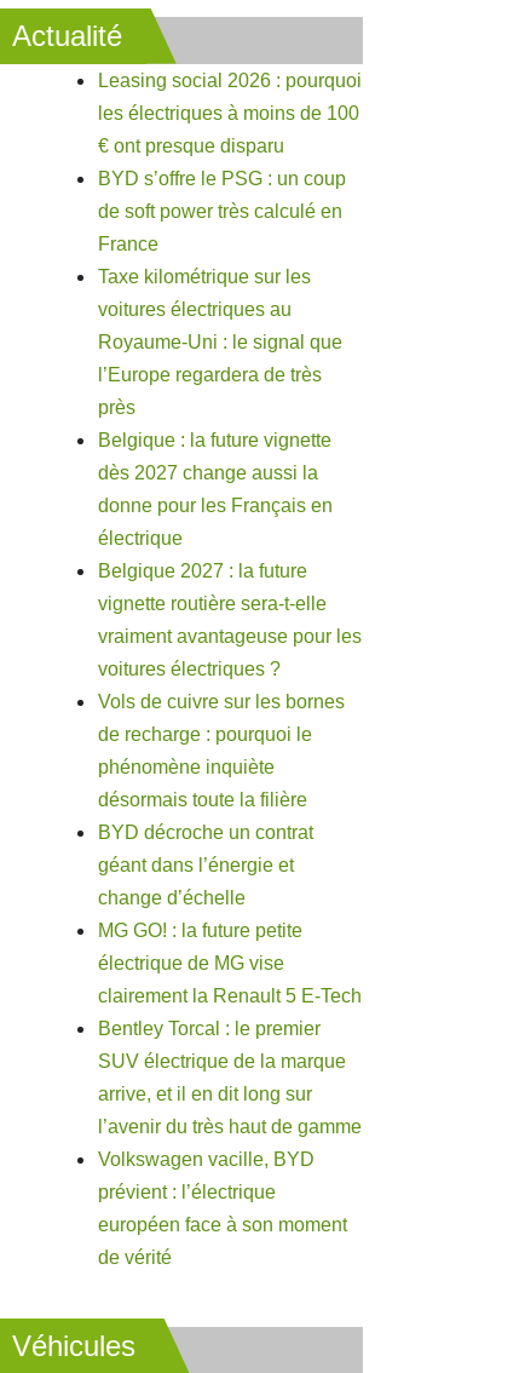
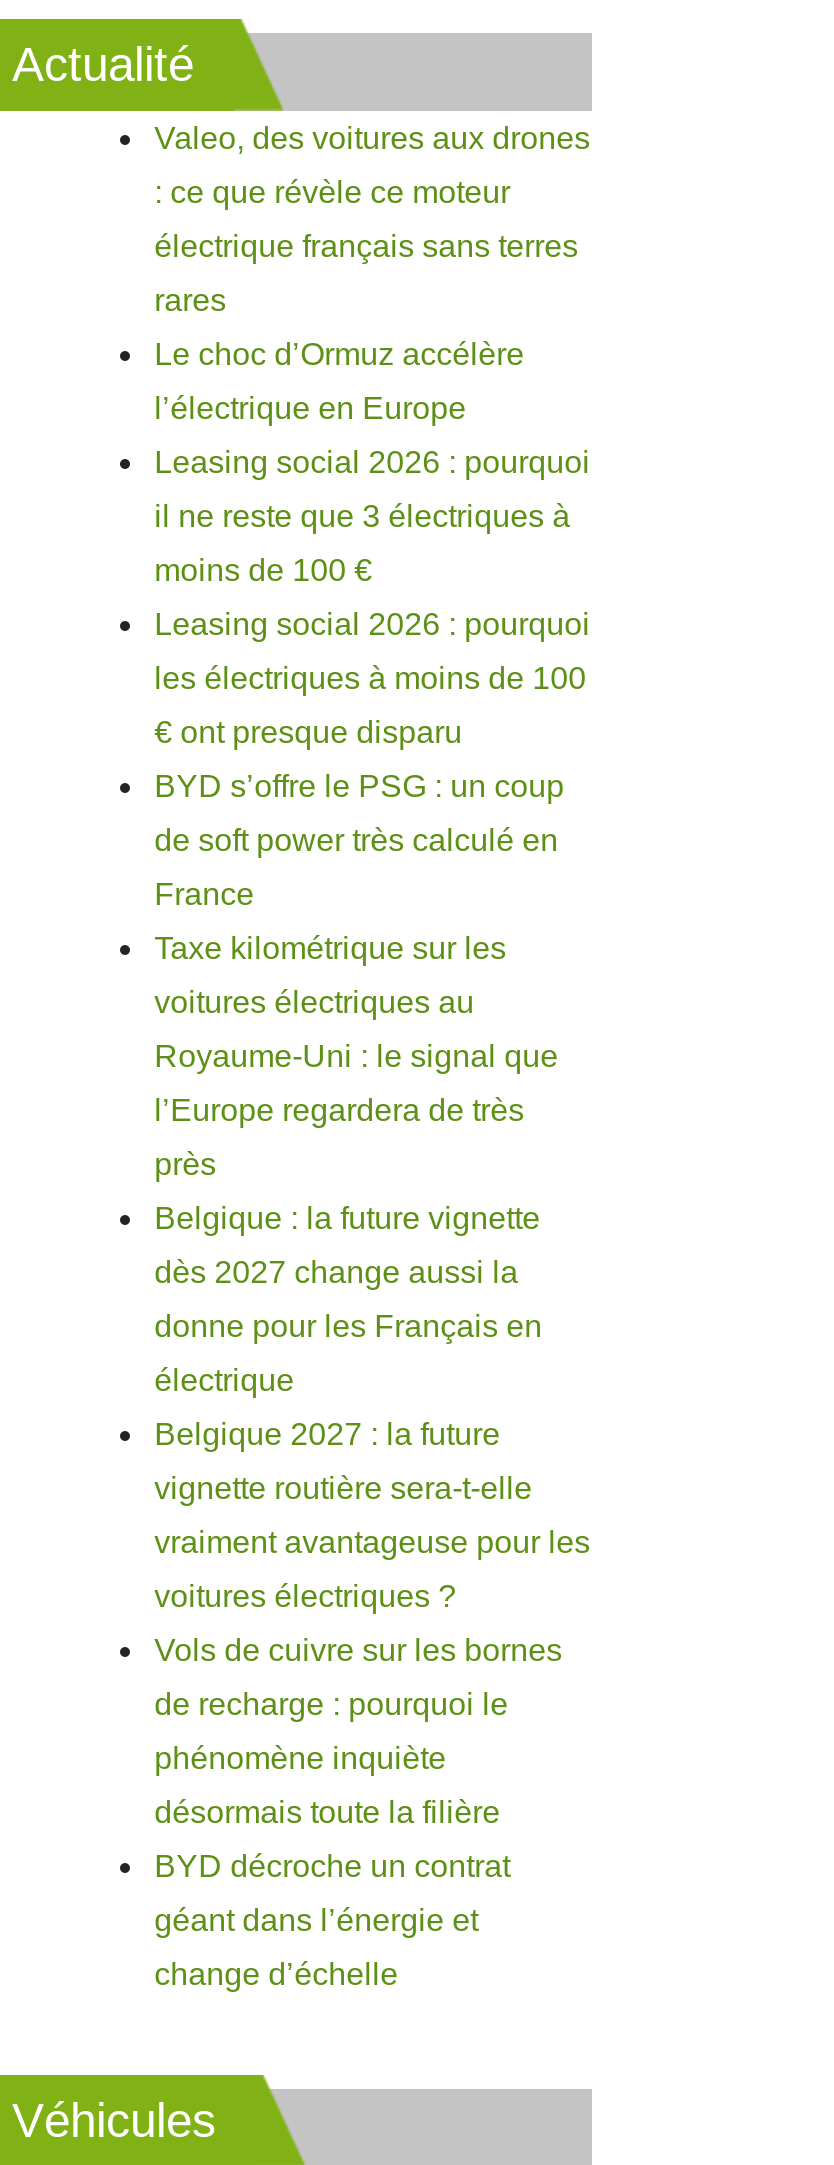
+ Valeo, des voitures aux drones
+ : ce que révèle ce moteur
+ électrique français sans terres
+ rares
+ Le choc d’Ormuz accélère
+ l’électrique en Europe
+ Leasing social 2026 : pourquoi
+ il ne reste que 3 électriques à
+ moins de 100 €

moved down: Leasing social 2026 : pourquoi | les électriques à moins de 100 | € ont presque disparu | ... | géant dans l’énergie et | change d’échelle

- MG GO! : la future petite
- électrique de MG vise
- clairement la Renault 5 E-Tech
- Bentley Torcal : le premier
- SUV électrique de la marque
- arrive, et il en dit long sur
- l’avenir du très haut de gamme
- Volkswagen vacille, BYD
- prévient : l’électrique
- européen face à son moment
- de vérité
